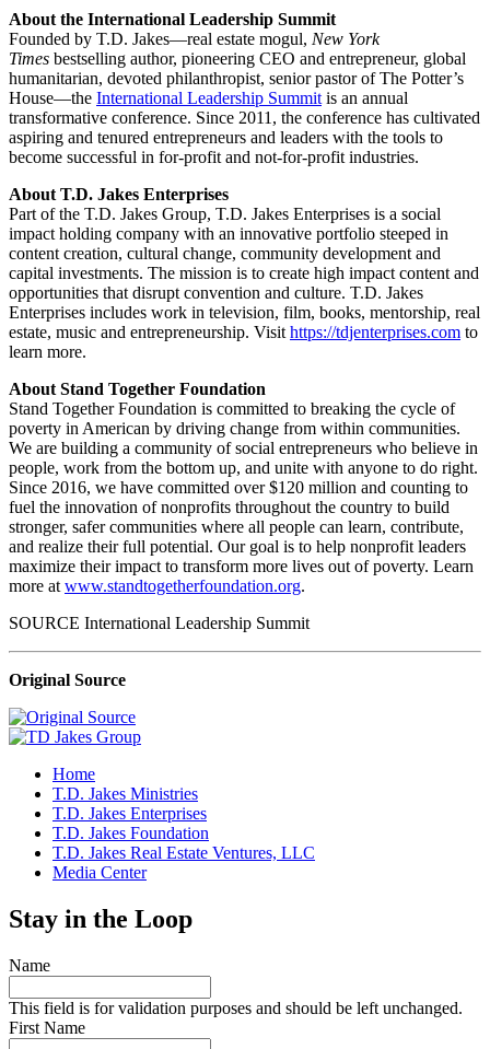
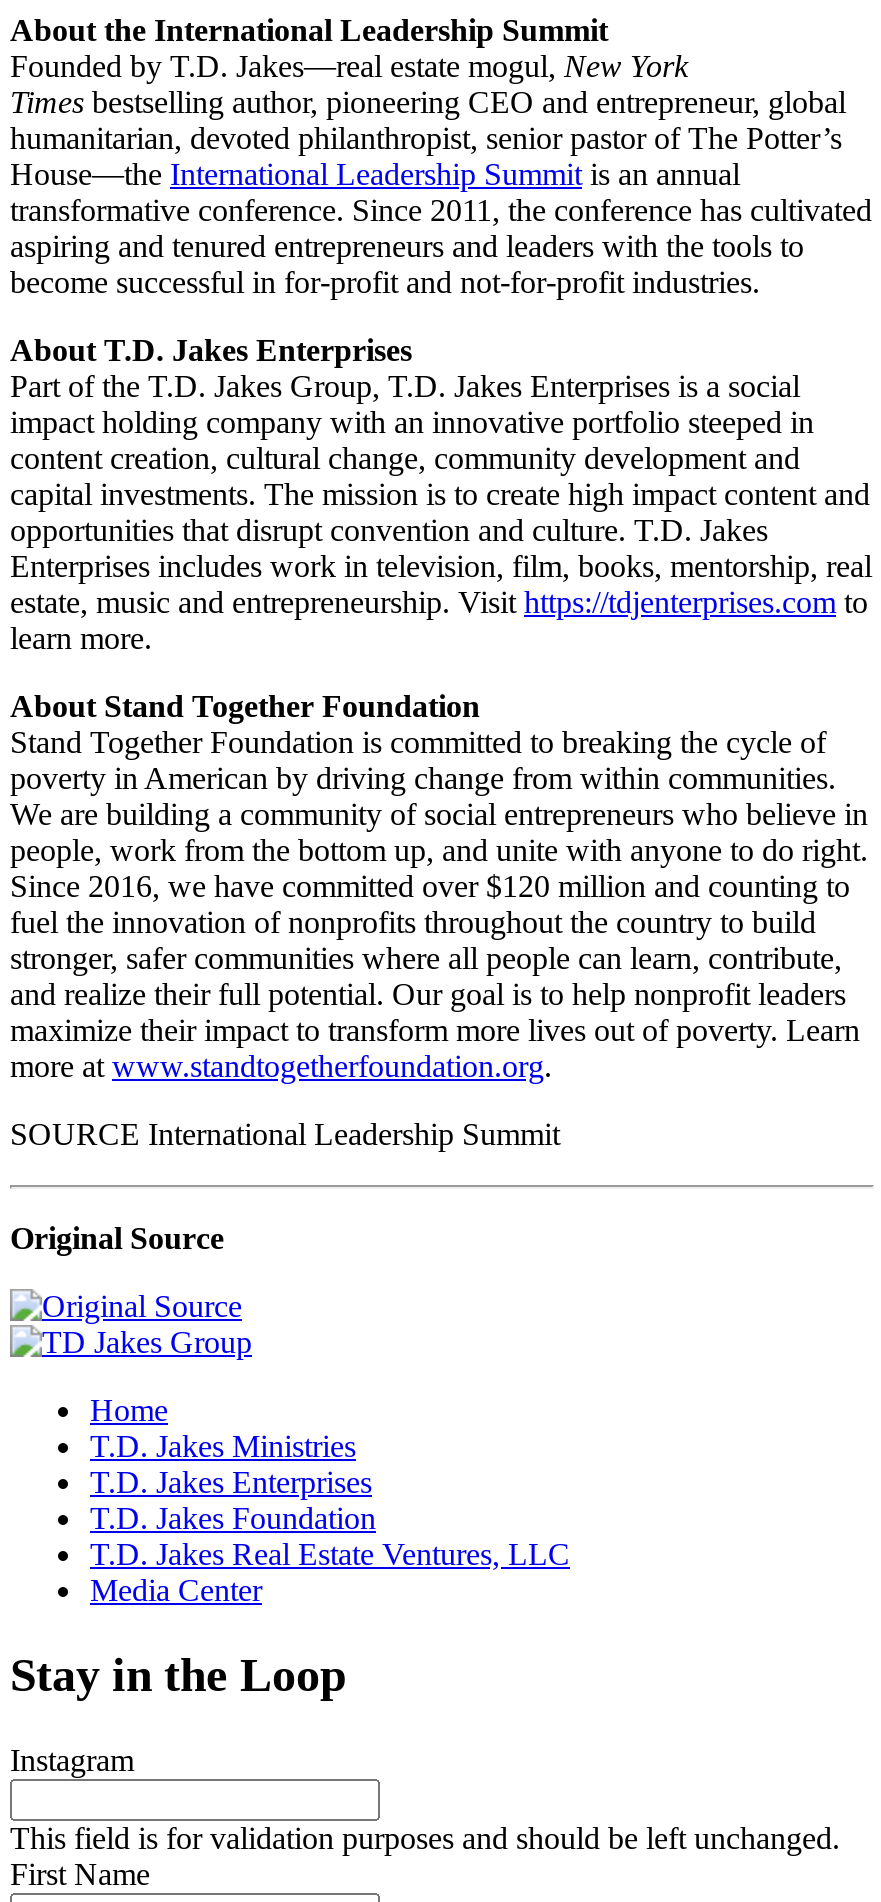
- Name
+ Instagram
